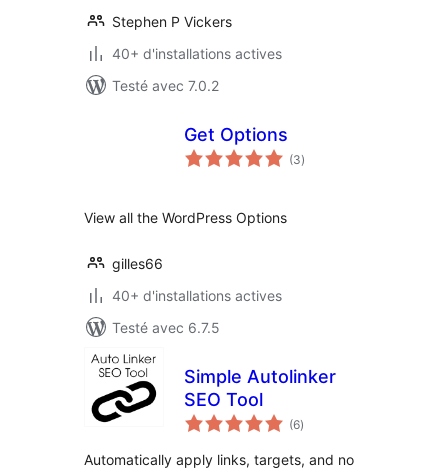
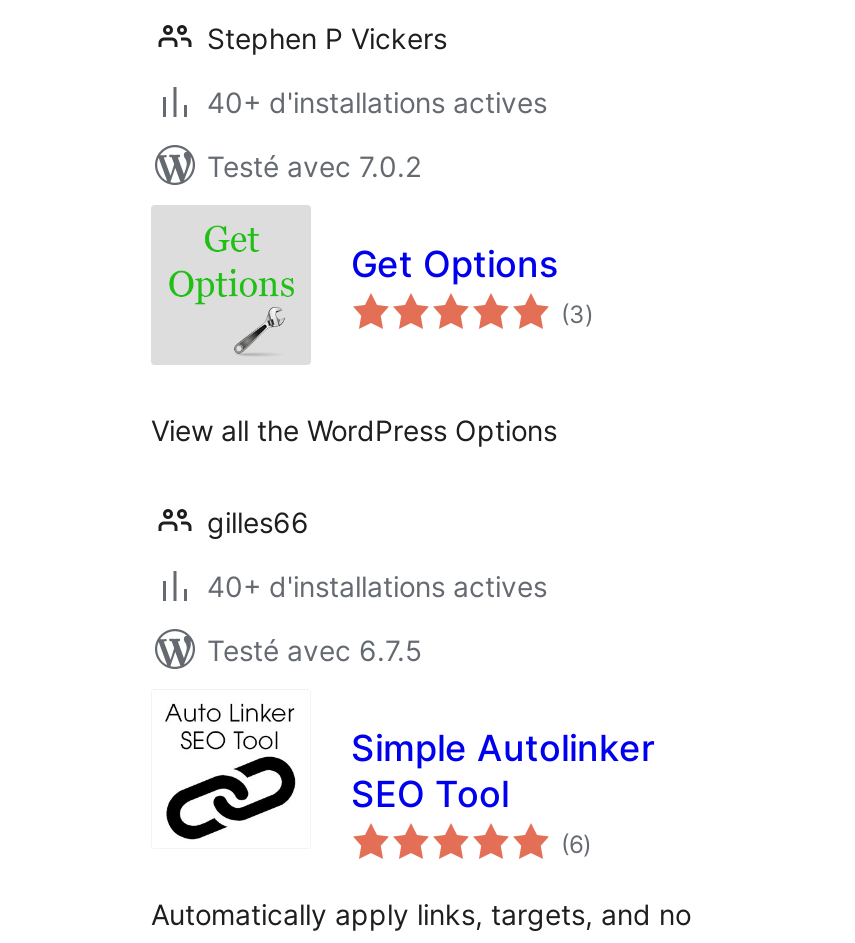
+ [image]
